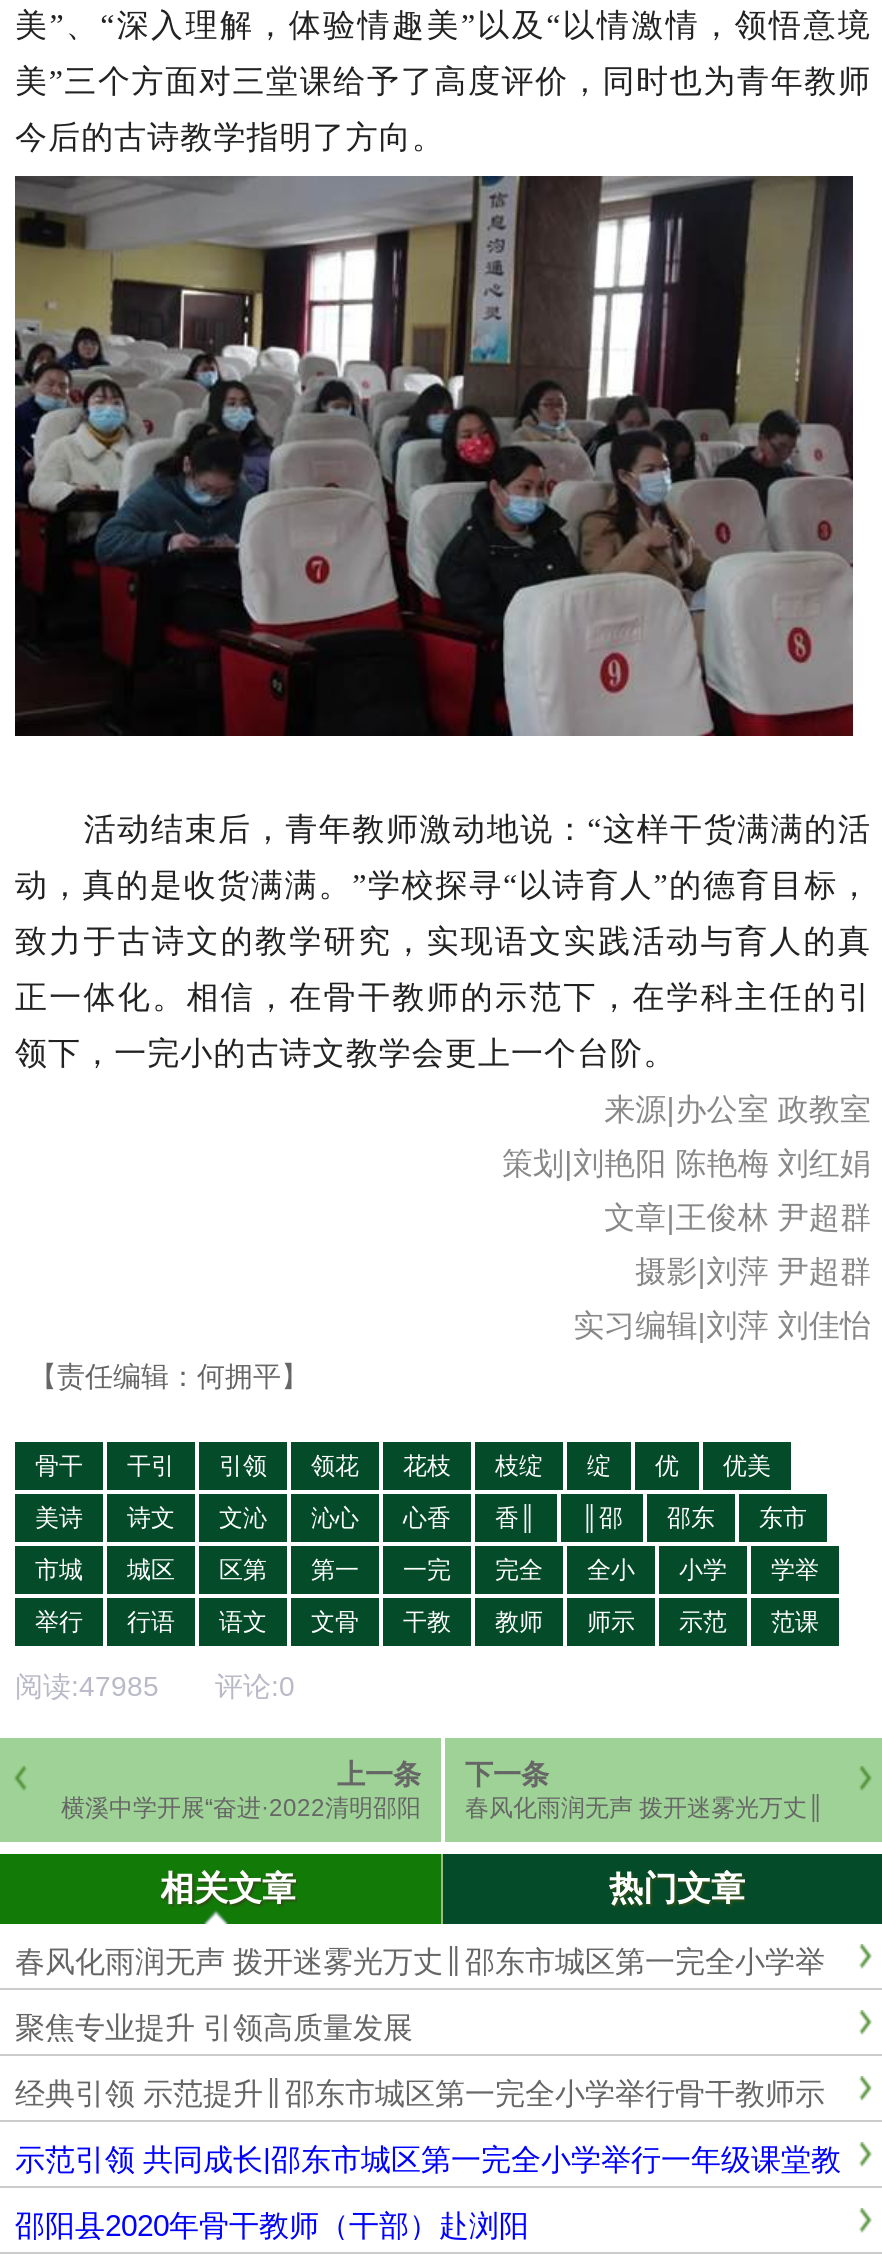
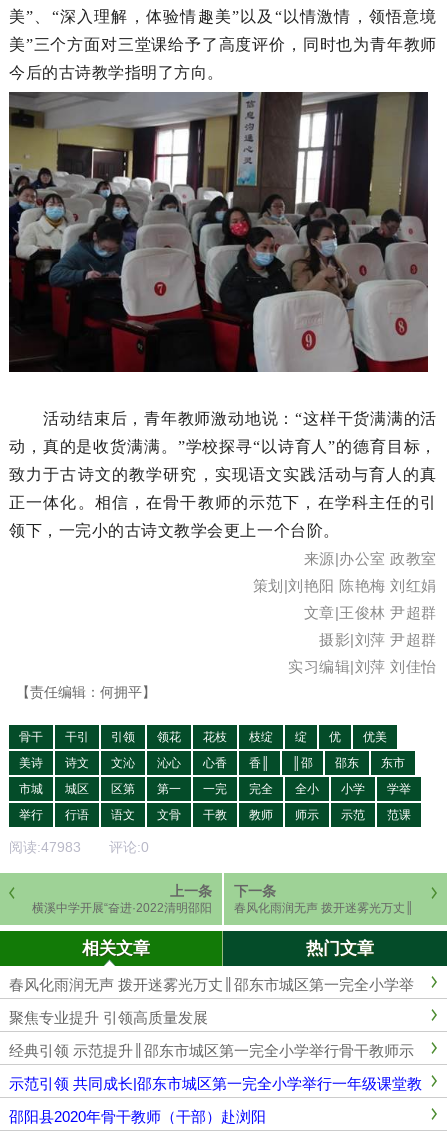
- 阅读:47985评论:0
+ 阅读:47983评论:0
